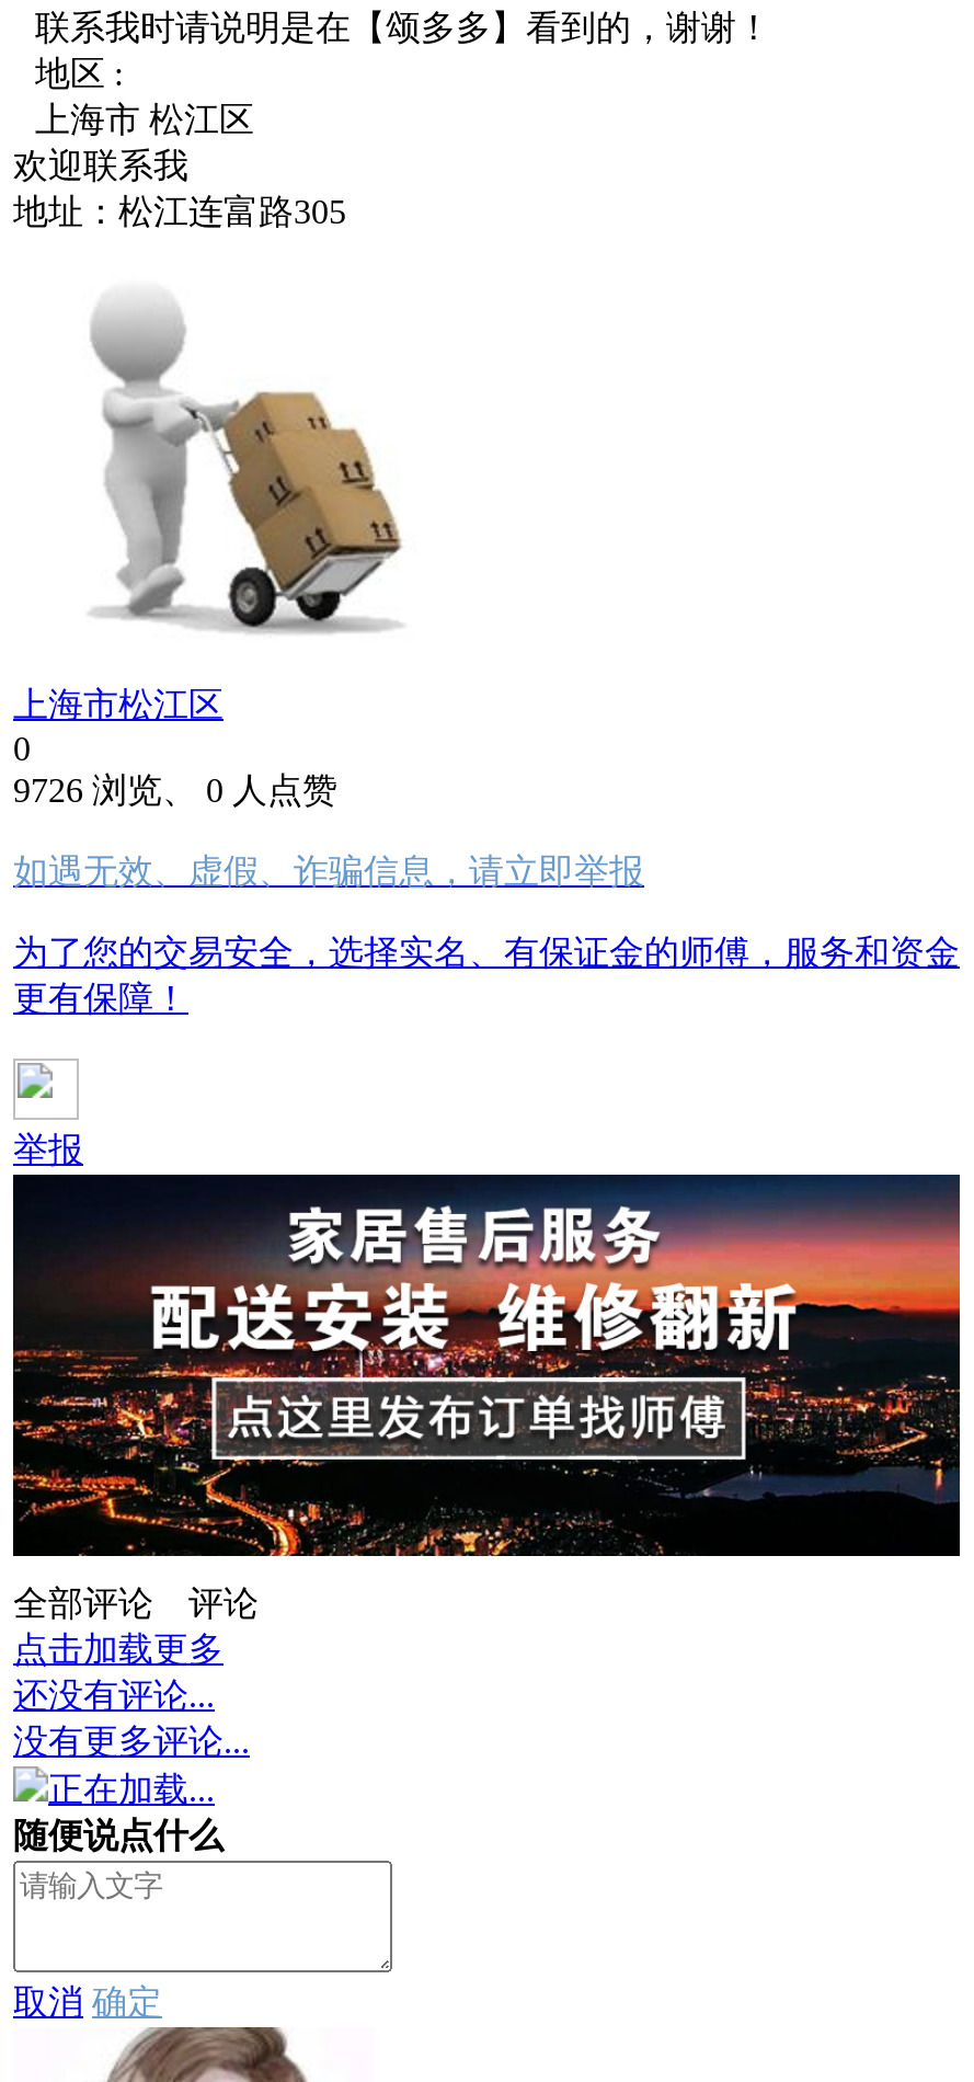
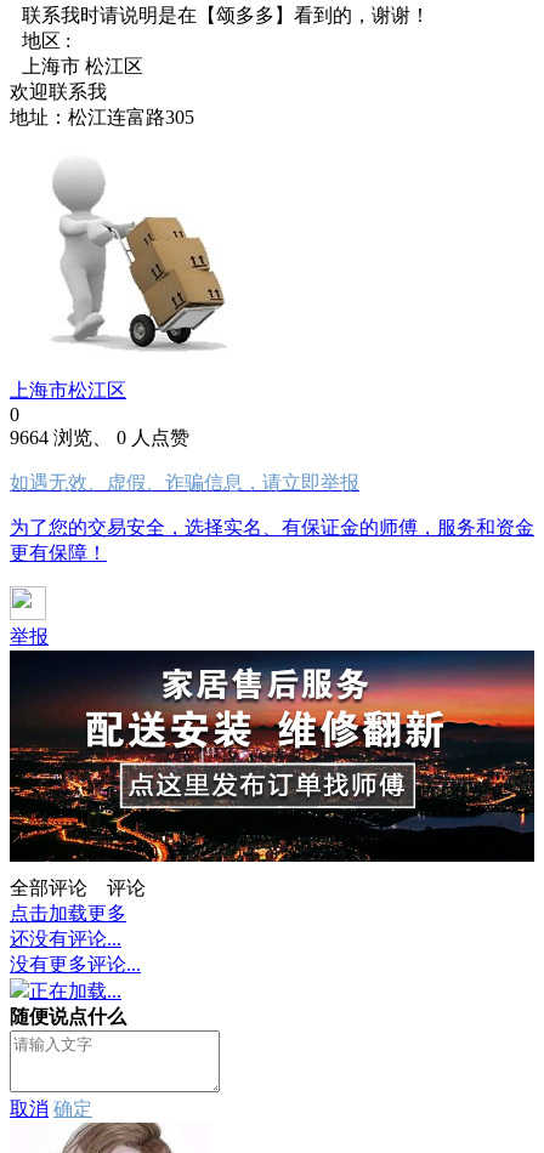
- 9726 浏览、 0 人点赞
+ 9664 浏览、 0 人点赞
